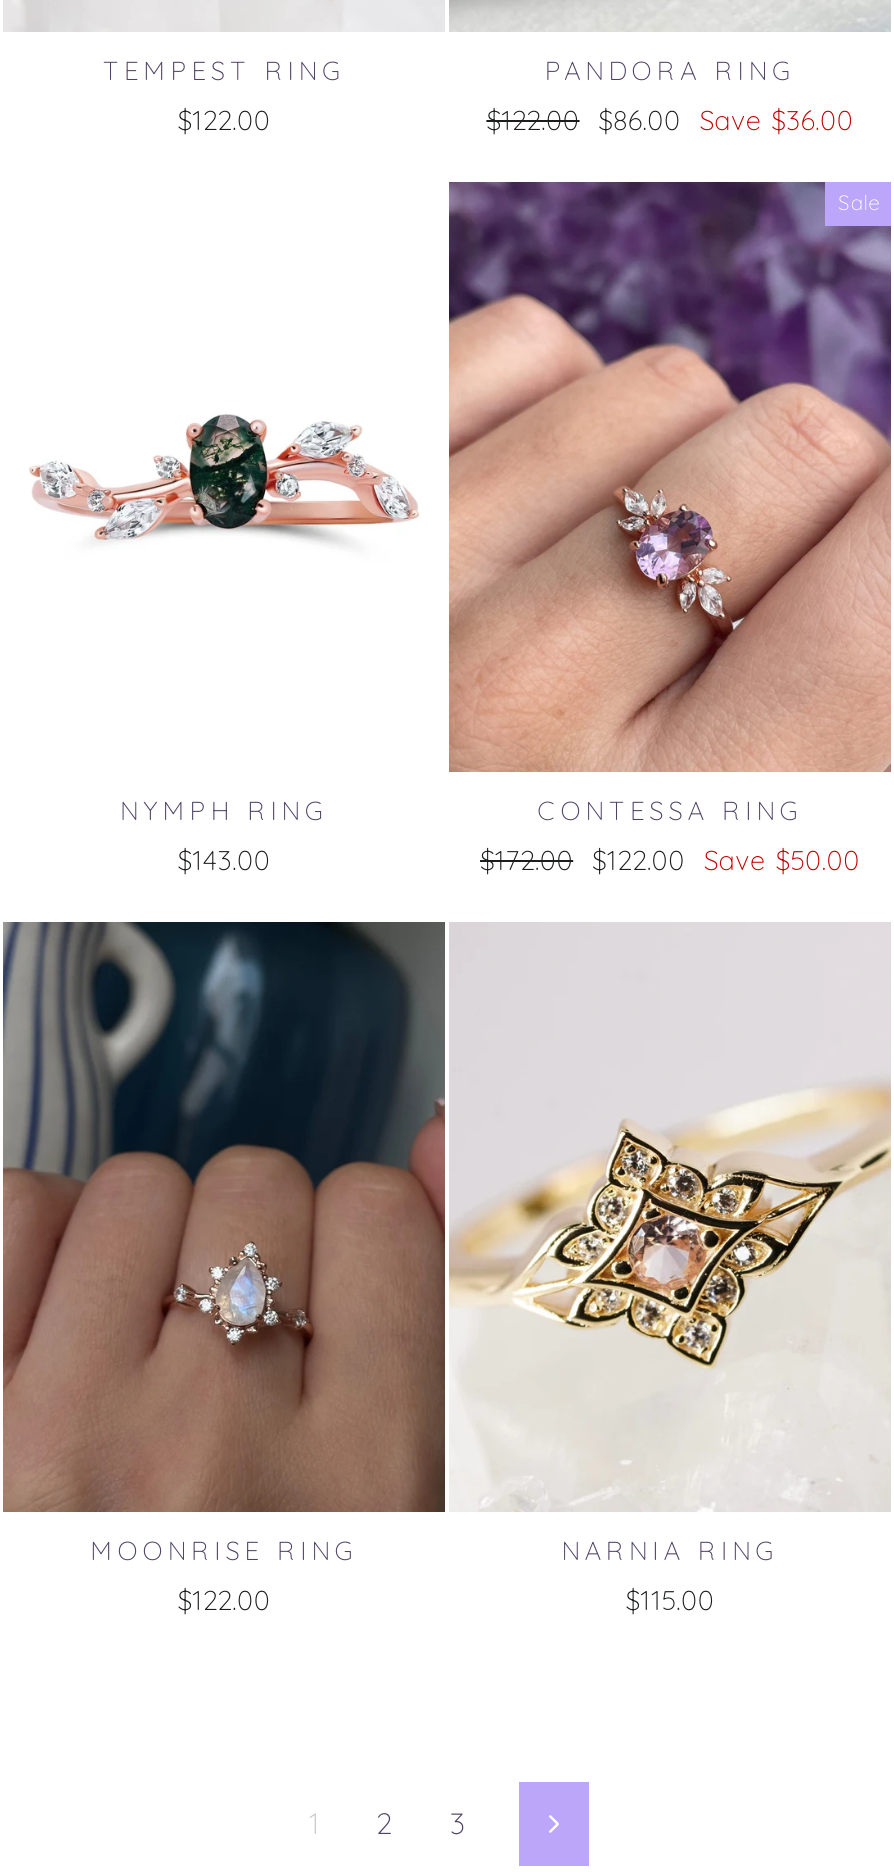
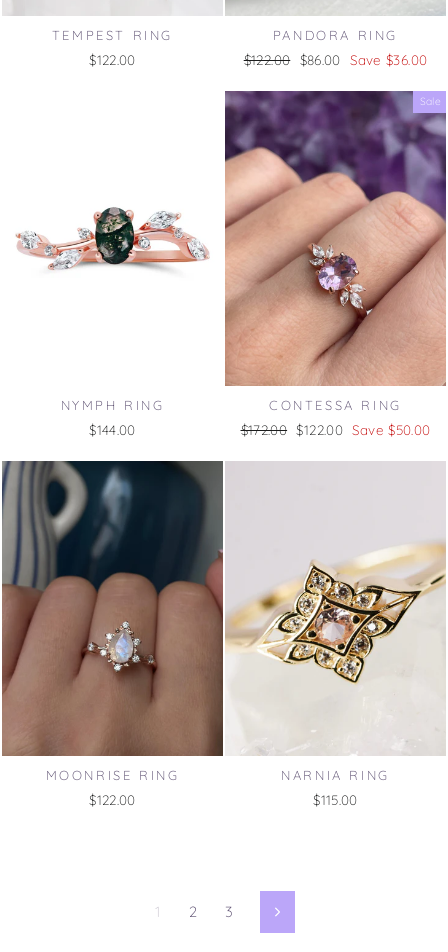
- $143.00
+ $144.00
